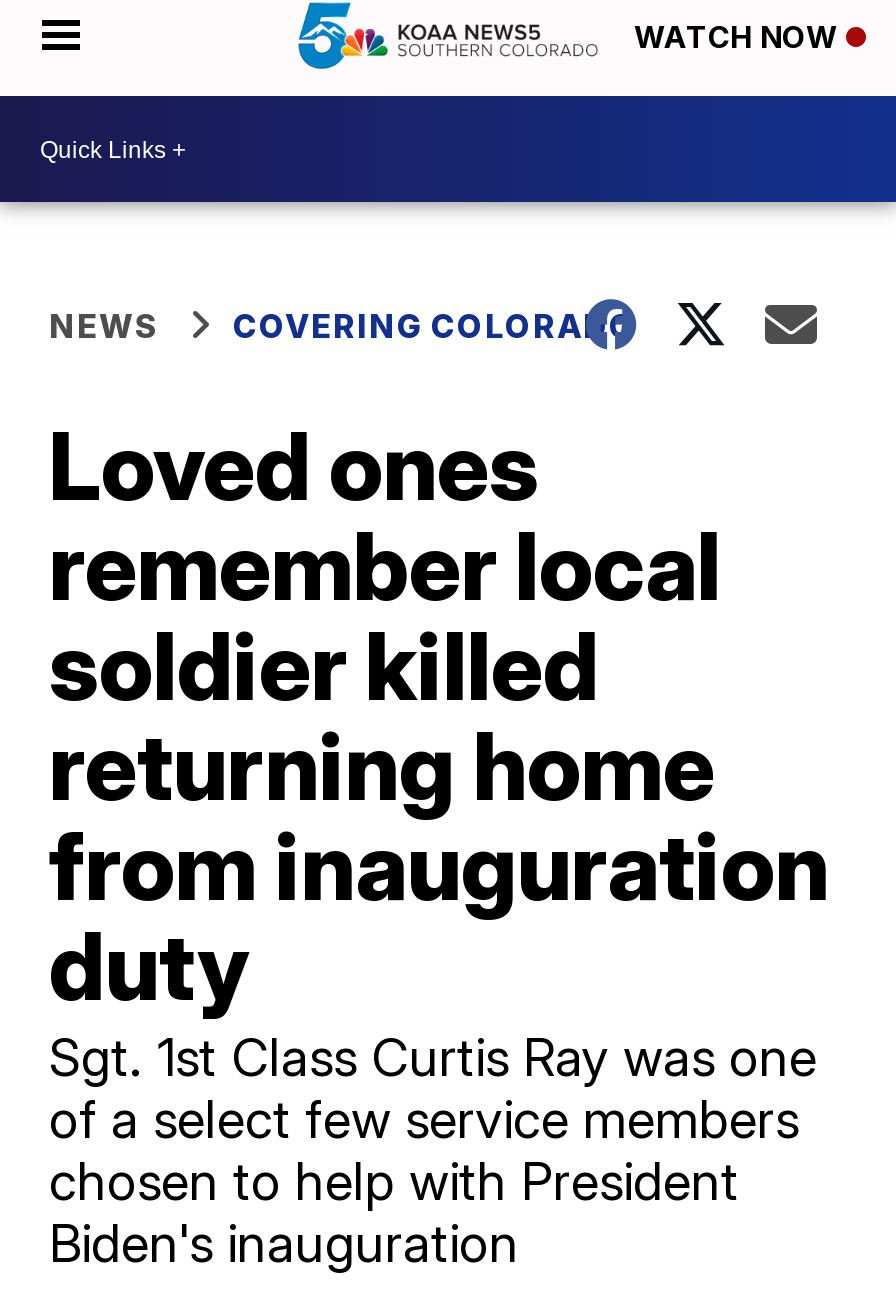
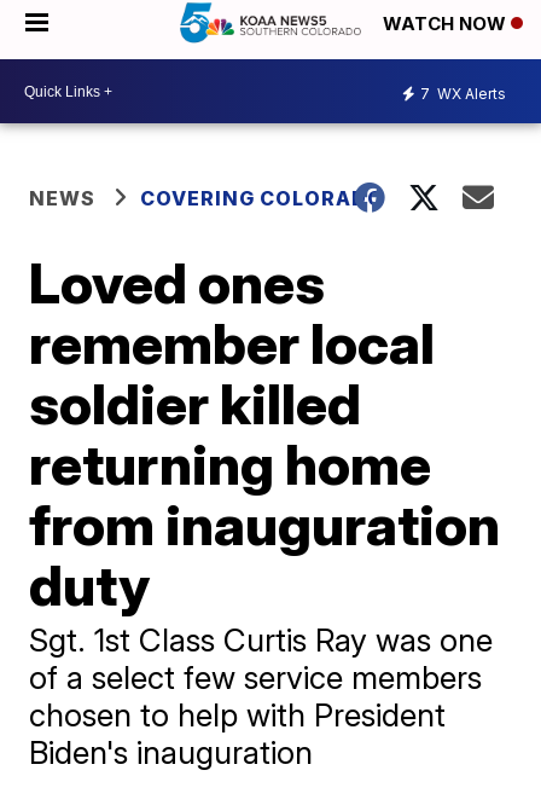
+ 7 WX Alerts
